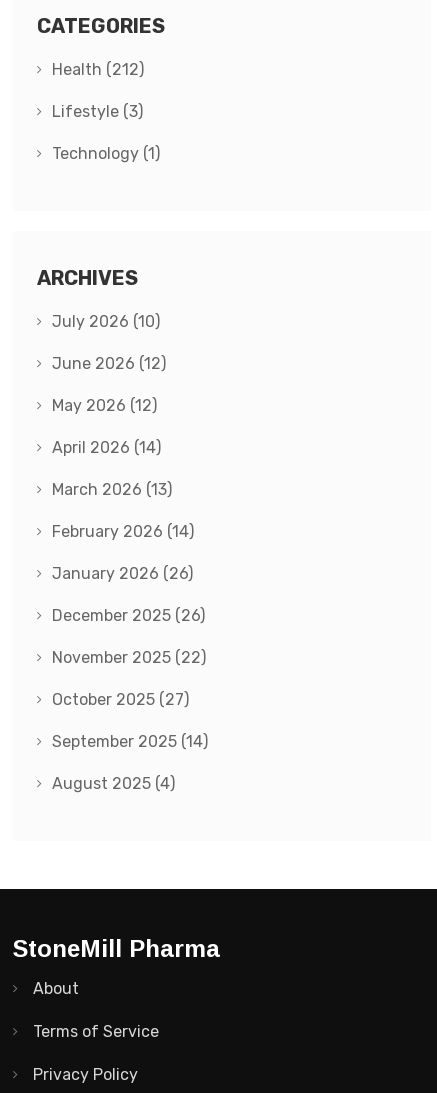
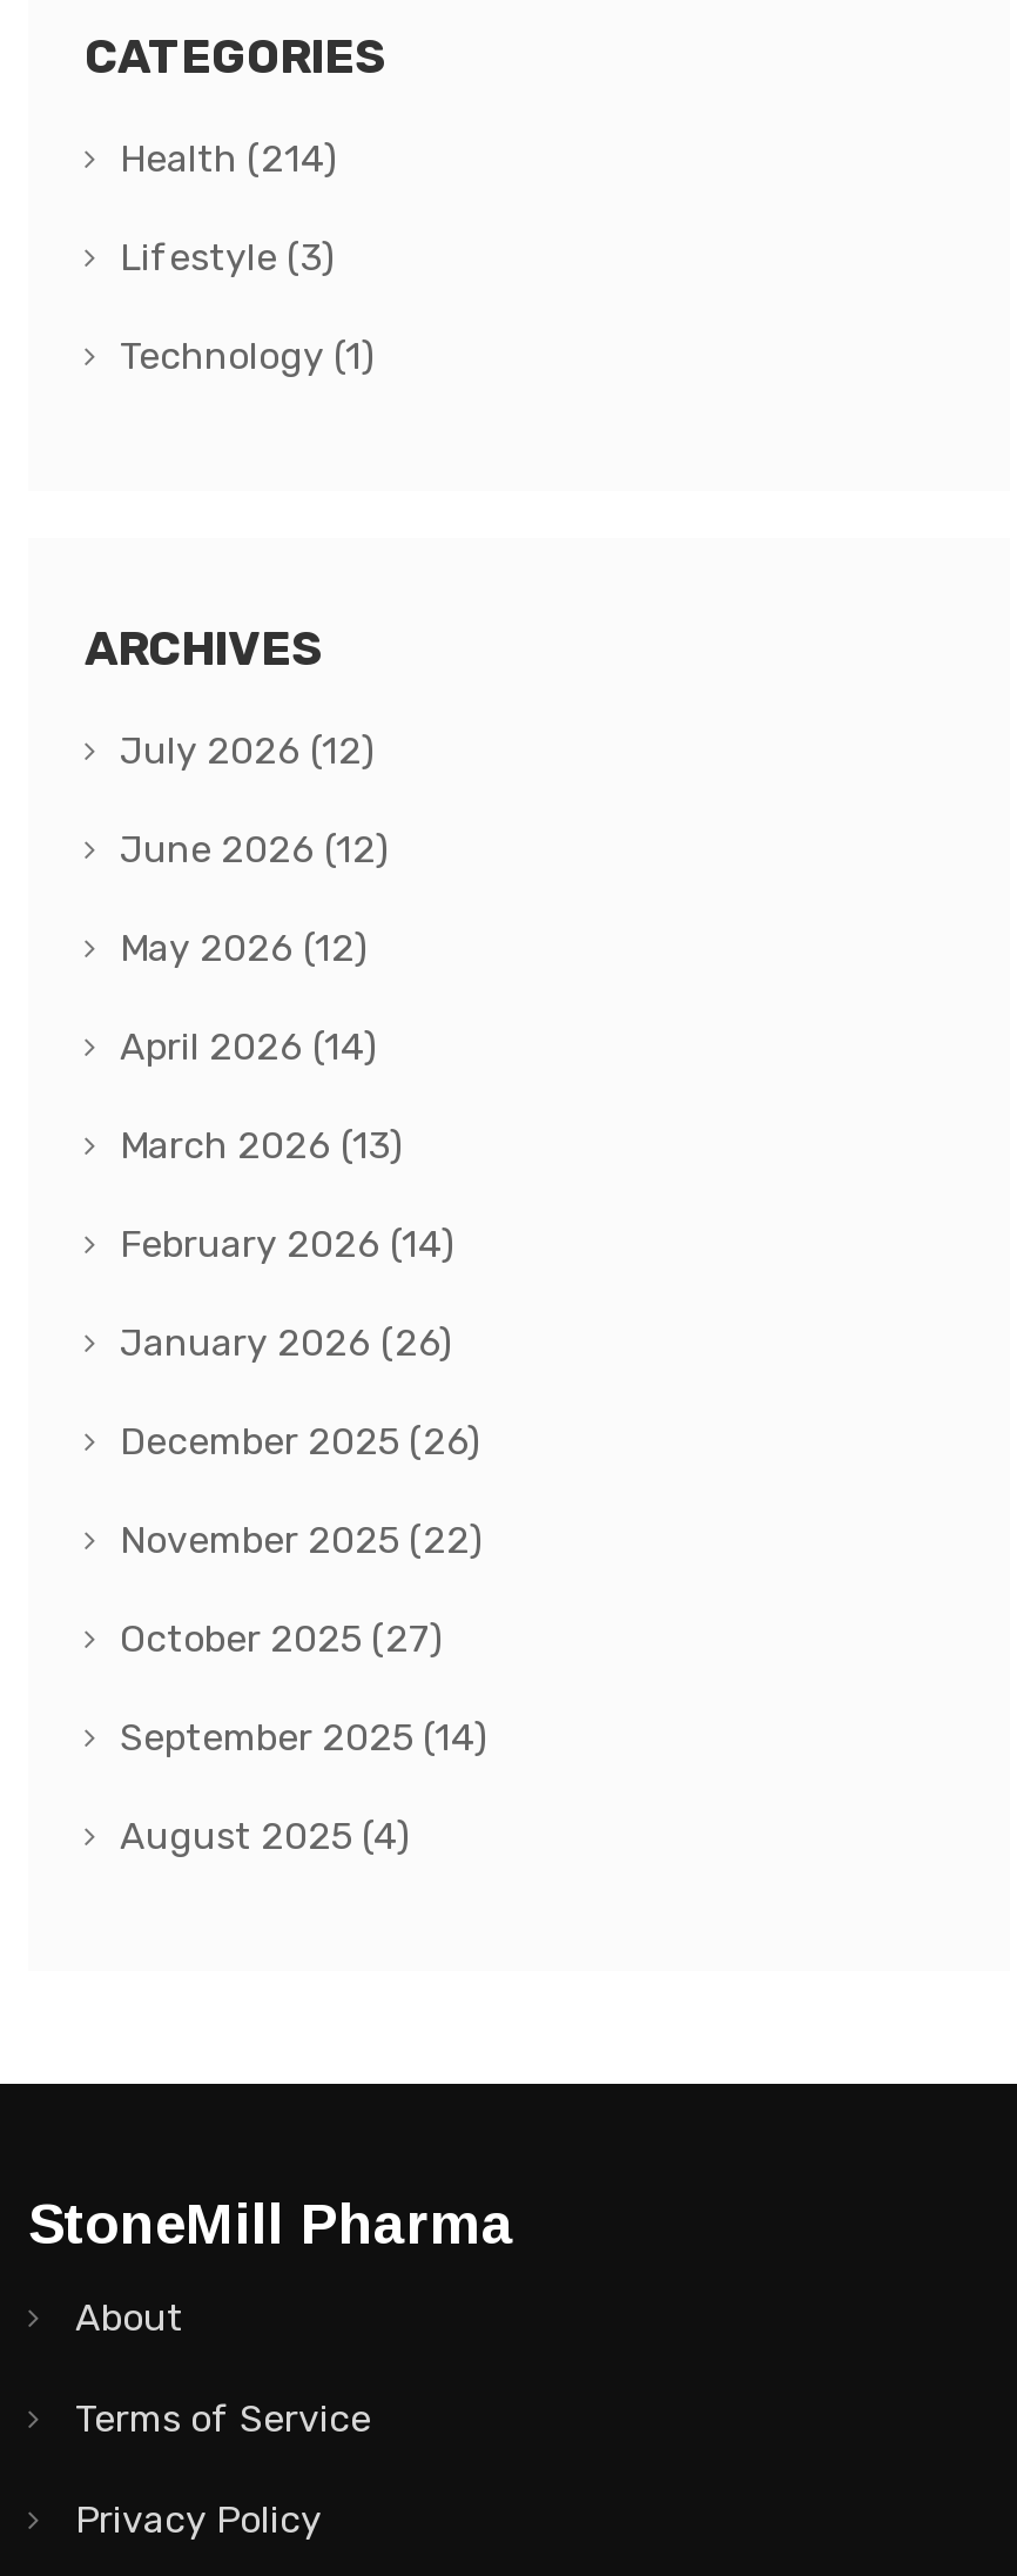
- Health (212)
+ Health (214)

- July 2026 (10)
+ July 2026 (12)
